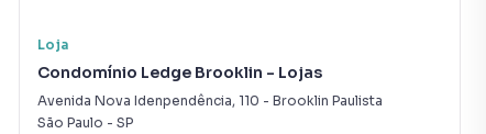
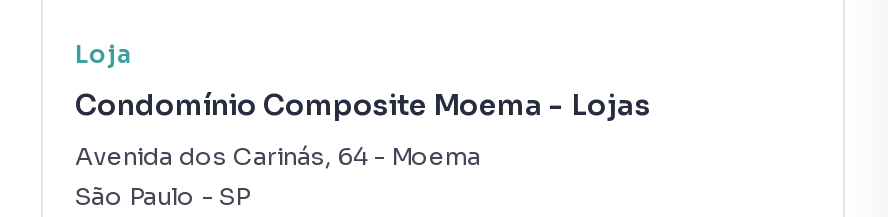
- Condomínio Ledge Brooklin - Lojas
+ Condomínio Composite Moema - Lojas

- Avenida Nova Idenpendência, 110 - Brooklin Paulista
+ Avenida dos Carinás, 64 - Moema
